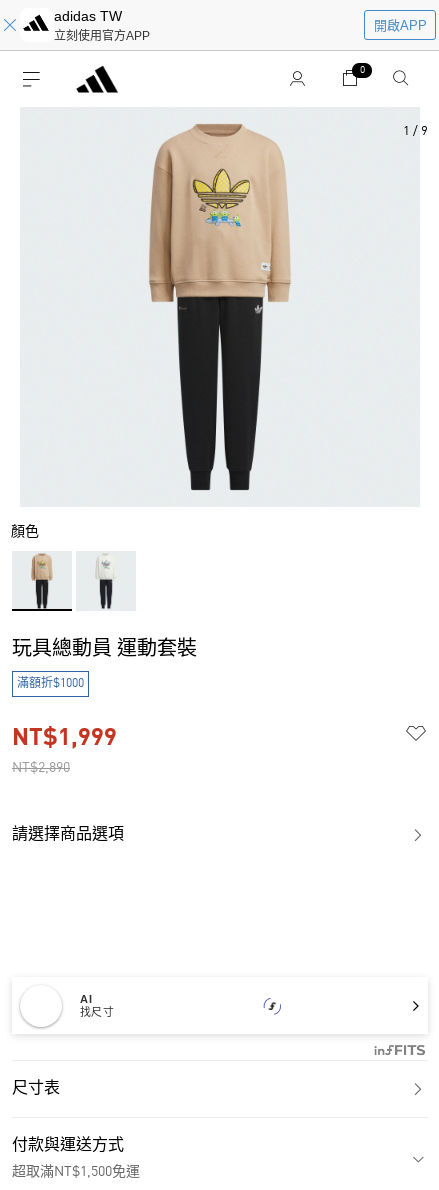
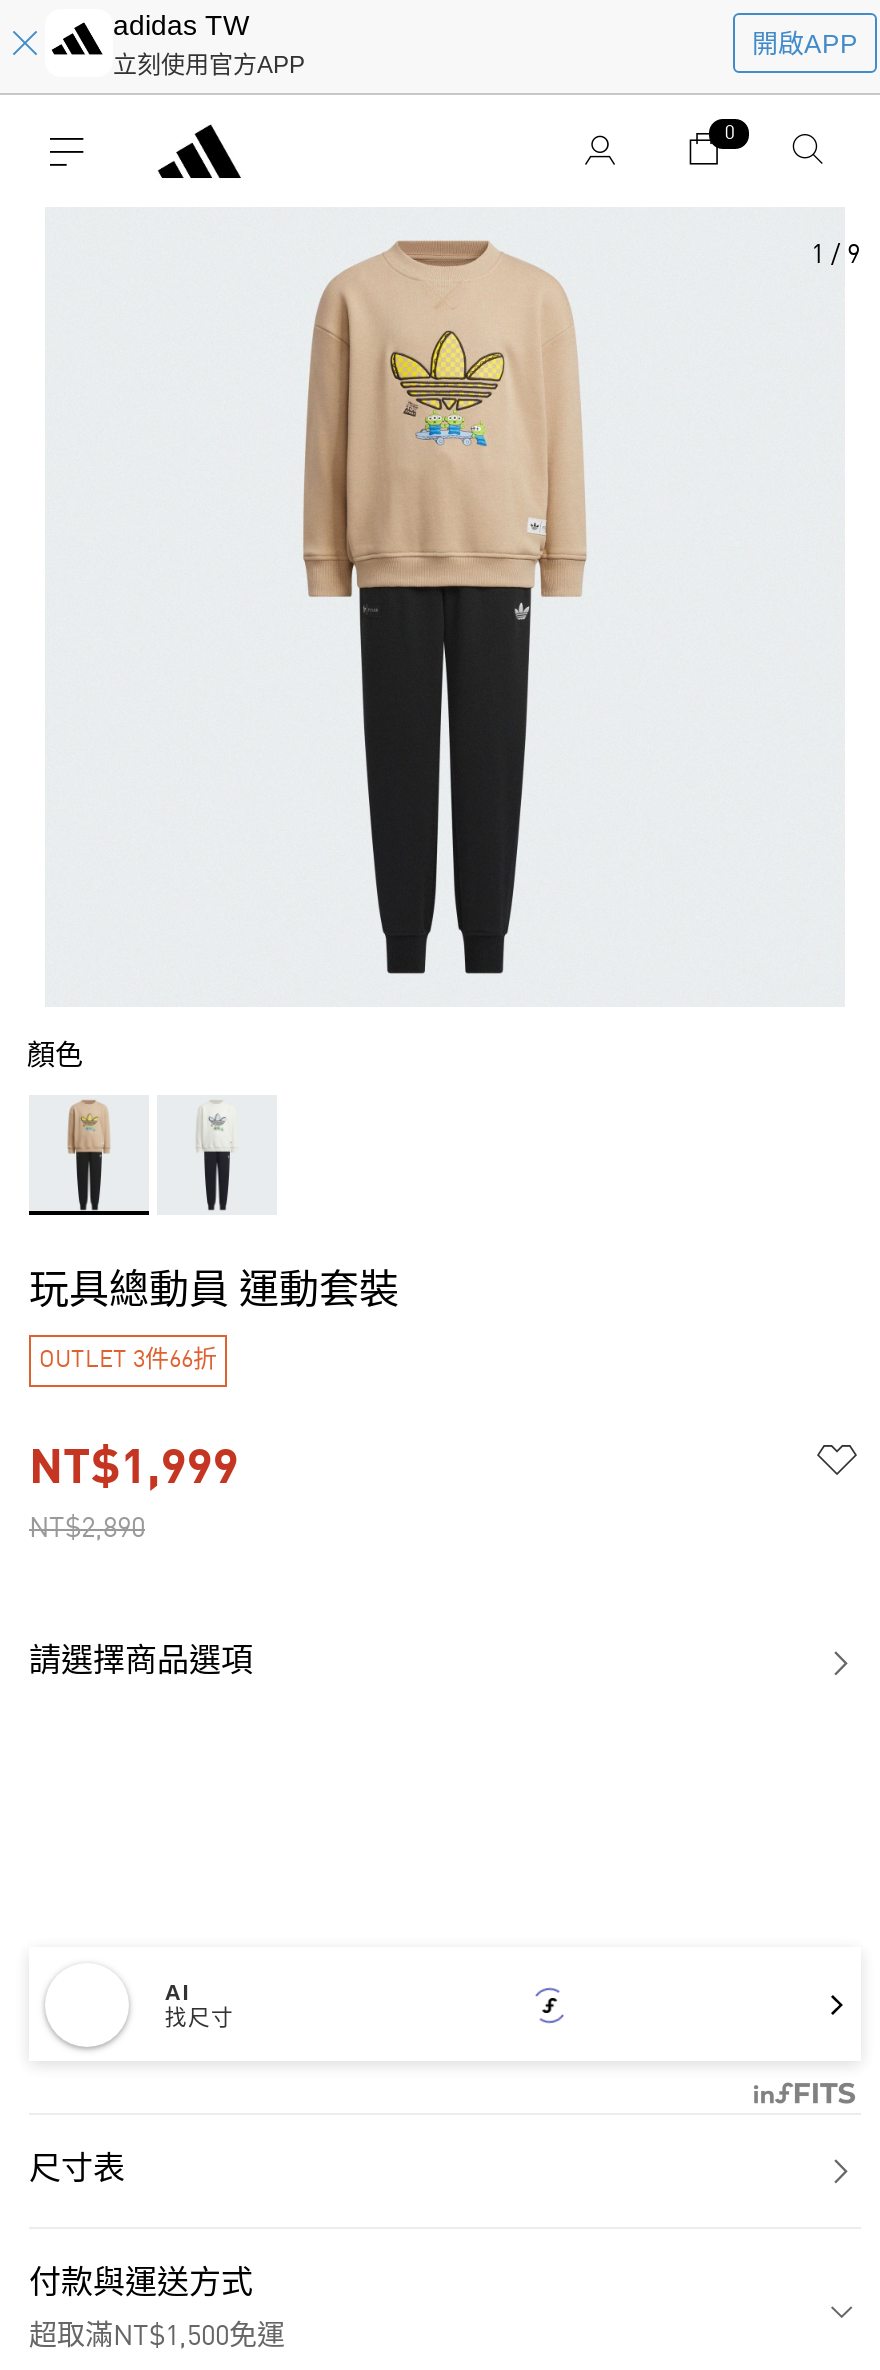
- 滿額折$1000
+ OUTLET 3件66折
